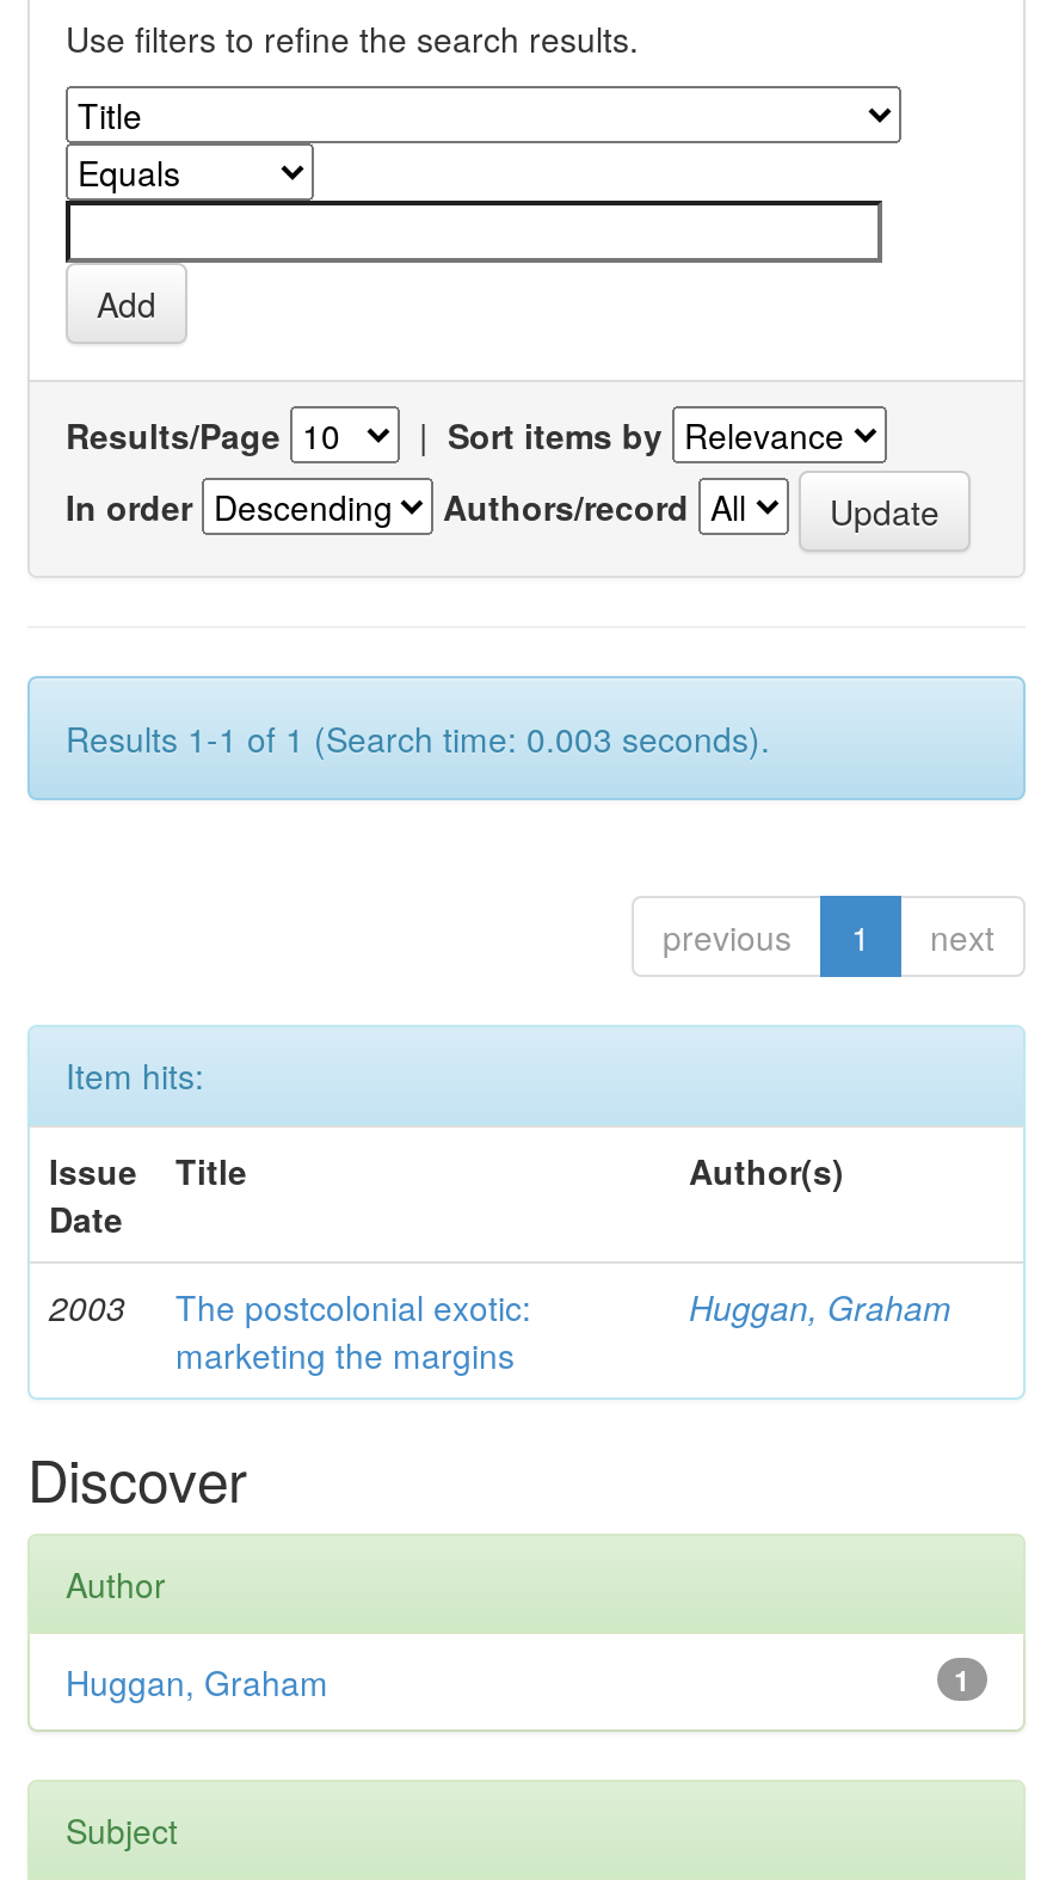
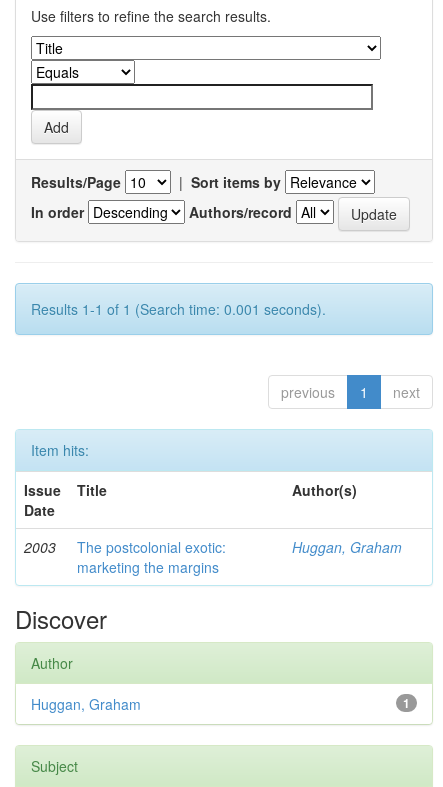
- Results 1-1 of 1 (Search time: 0.003 seconds).
+ Results 1-1 of 1 (Search time: 0.001 seconds).
